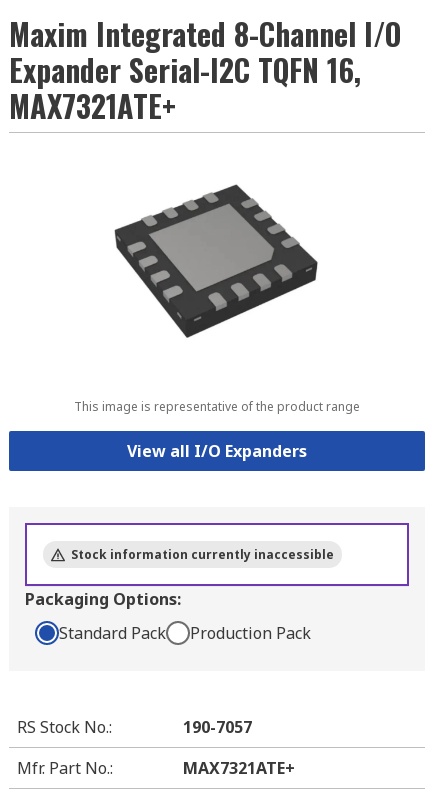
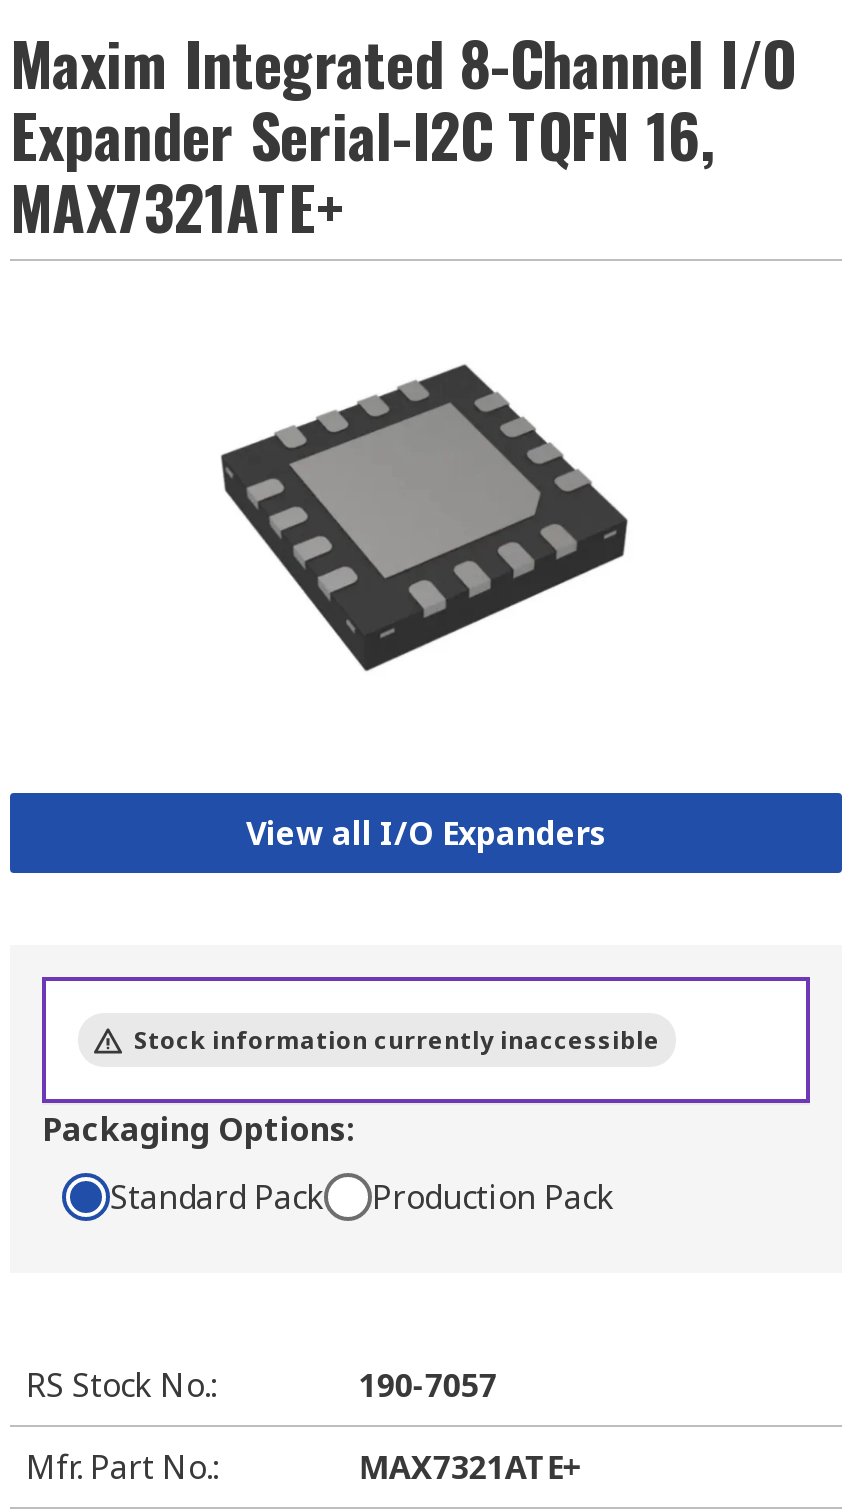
- This image is representative of the product range
